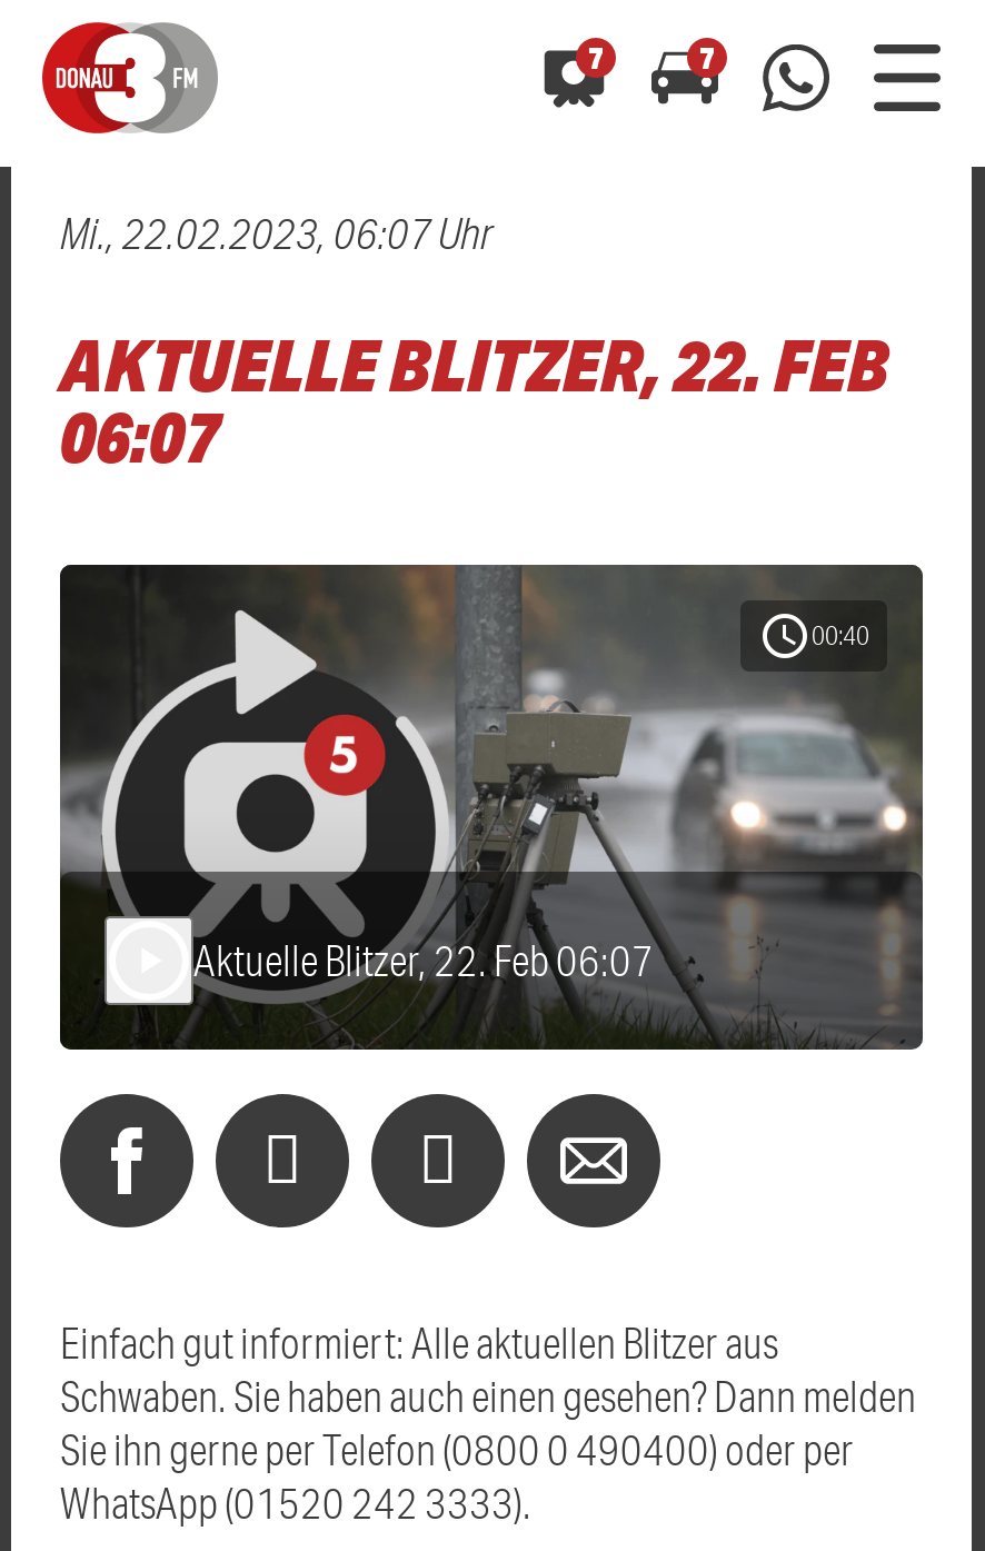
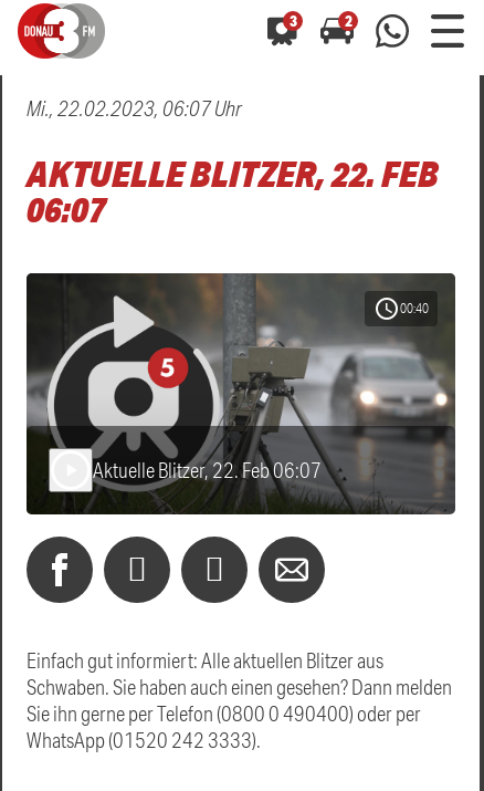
- 7
+ 3

- 7
+ 2
